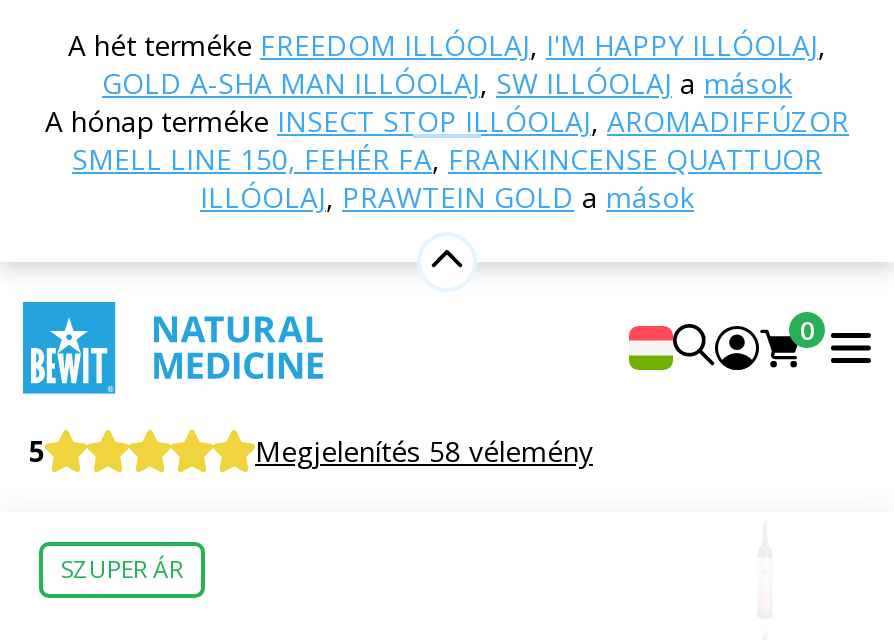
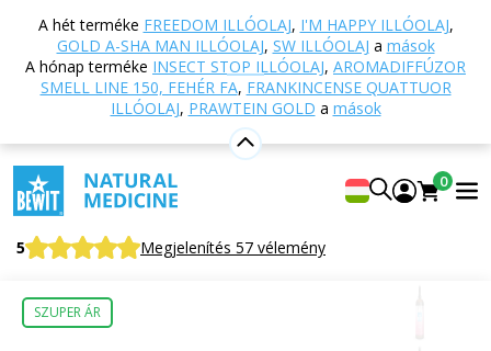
- Megjelenítés 58 vélemény
+ Megjelenítés 57 vélemény
